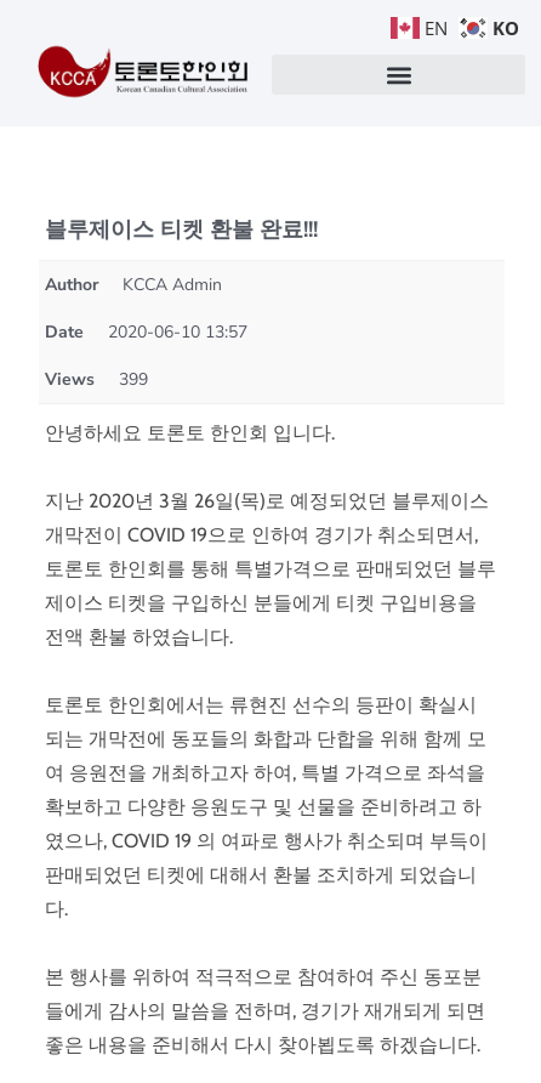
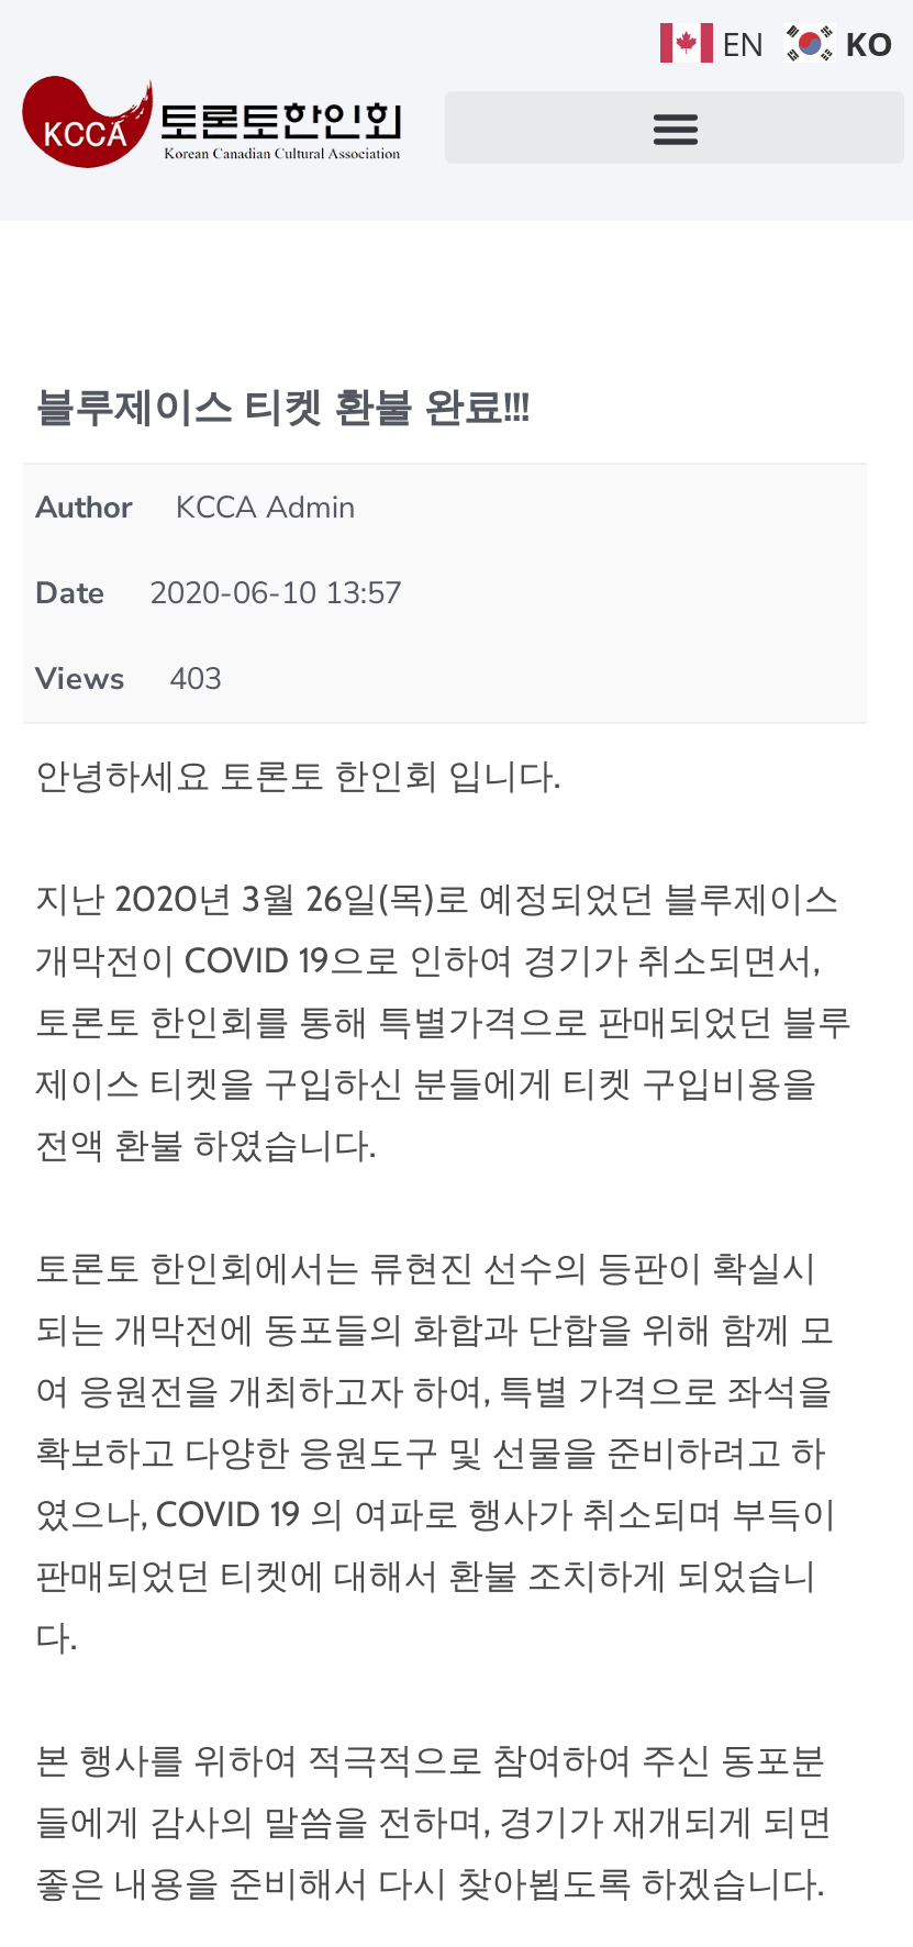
- Views 399
+ Views 403
